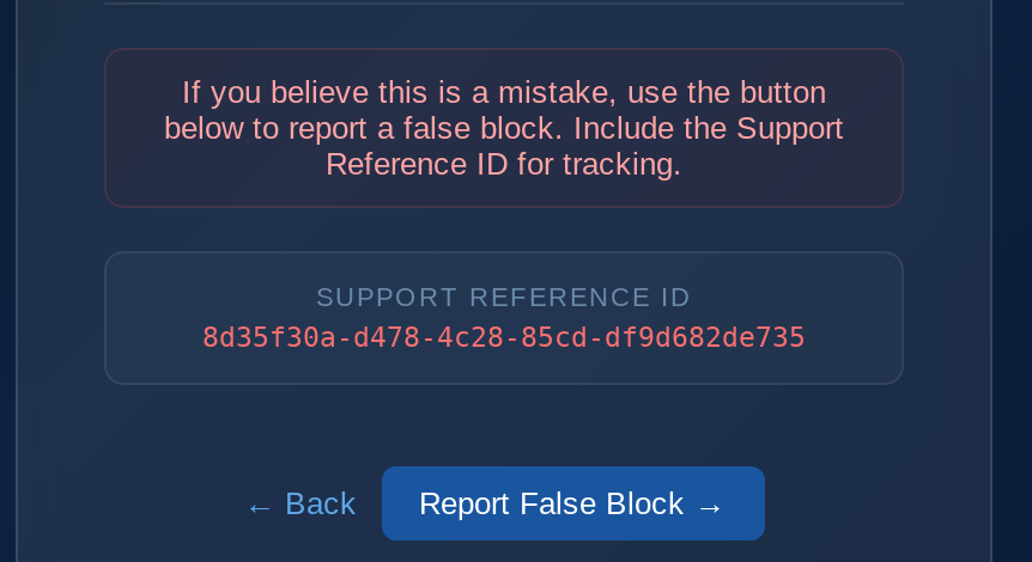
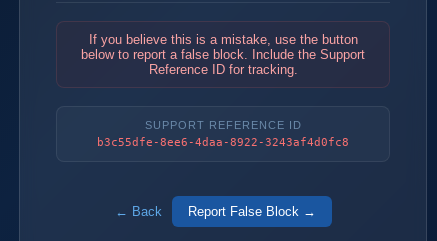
- 8d35f30a-d478-4c28-85cd-df9d682de735
+ b3c55dfe-8ee6-4daa-8922-3243af4d0fc8
